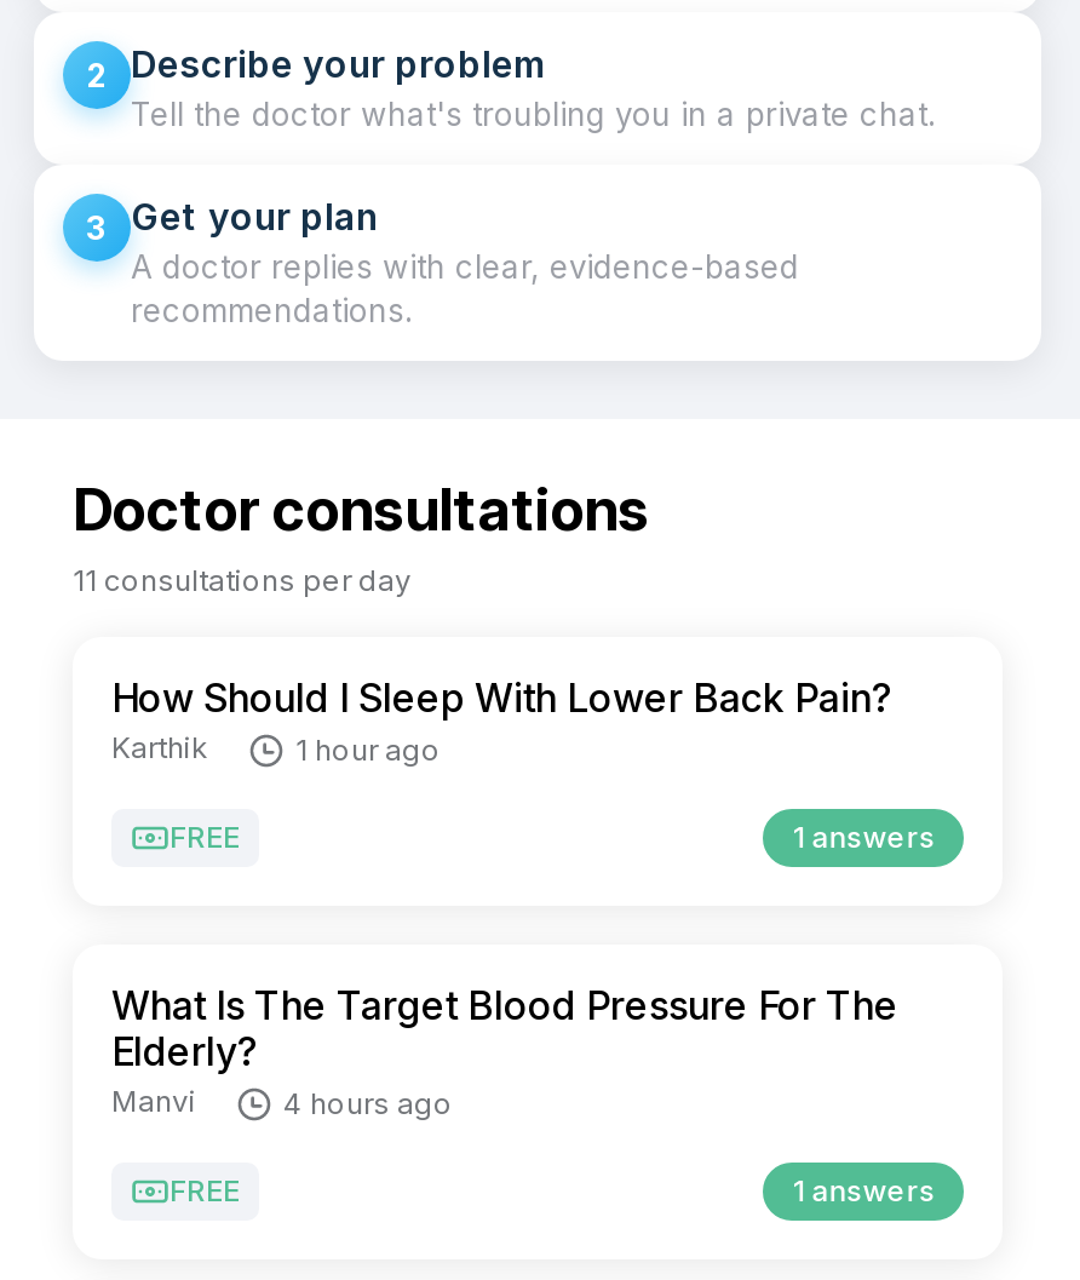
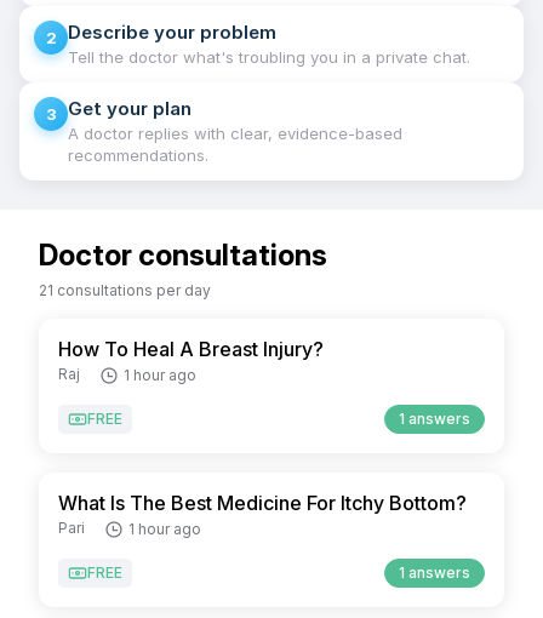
- 11 consultations per day
+ 21 consultations per day

- How Should I Sleep With Lower Back Pain?
- Karthik
+ How To Heal A Breast Injury?
+ Raj

- What Is The Target Blood Pressure For The
- Elderly?
- Manvi
- 4 hours ago
+ What Is The Best Medicine For Itchy Bottom?
+ Pari
+ 1 hour ago
